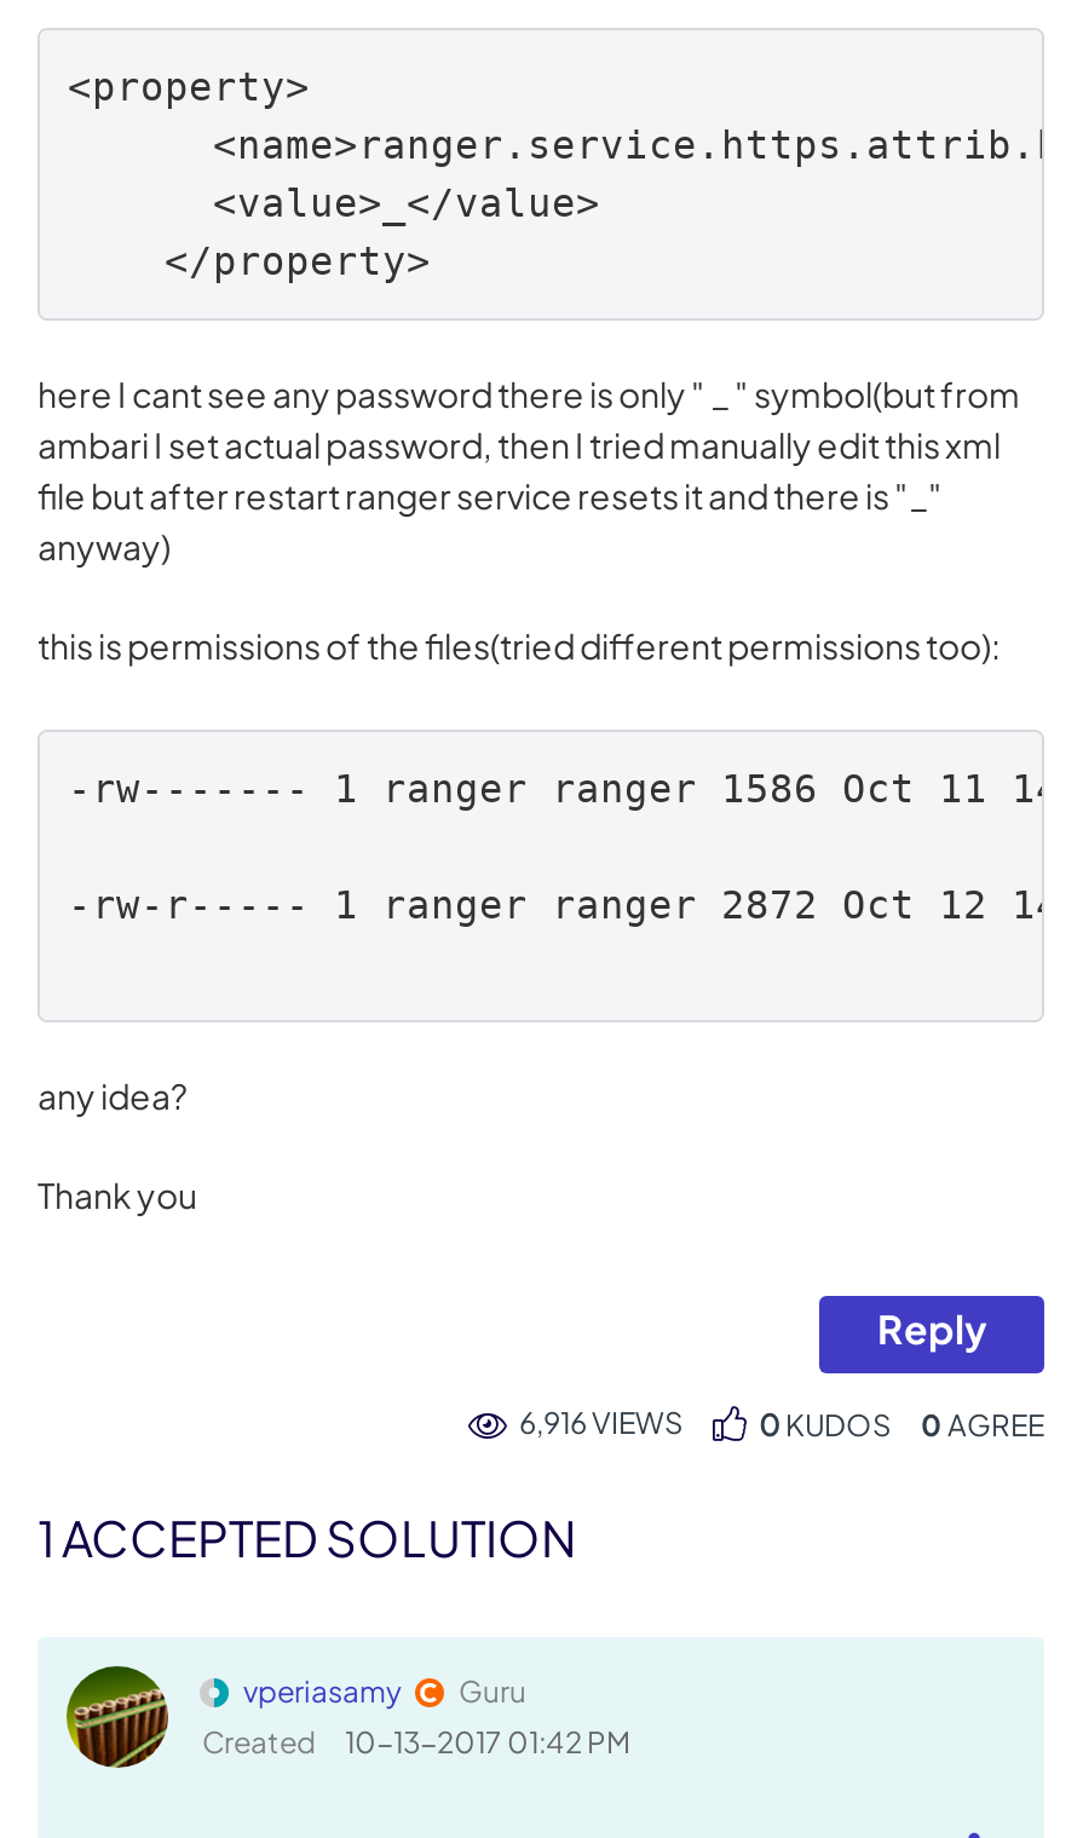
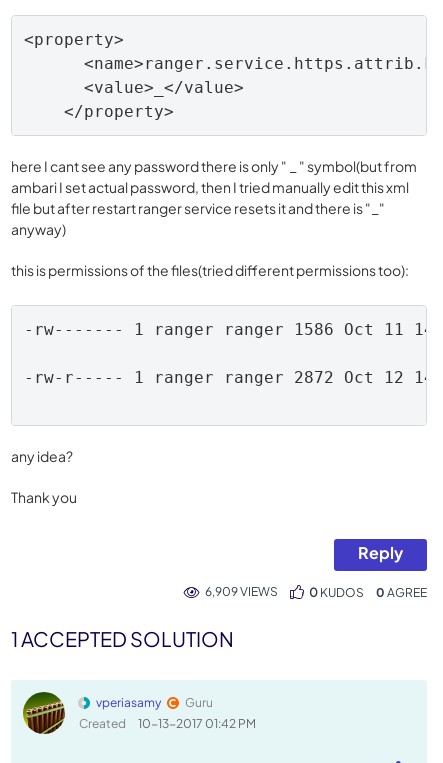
- 6,916 VIEWS
+ 6,909 VIEWS
